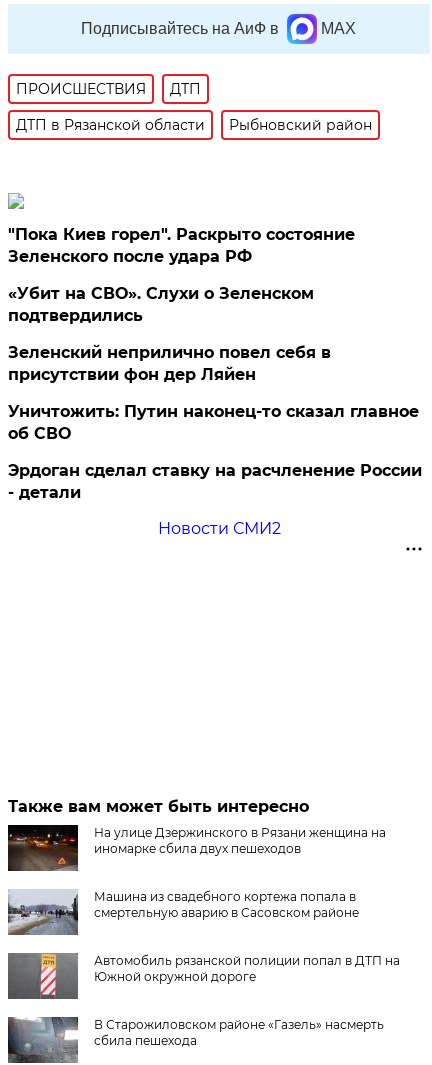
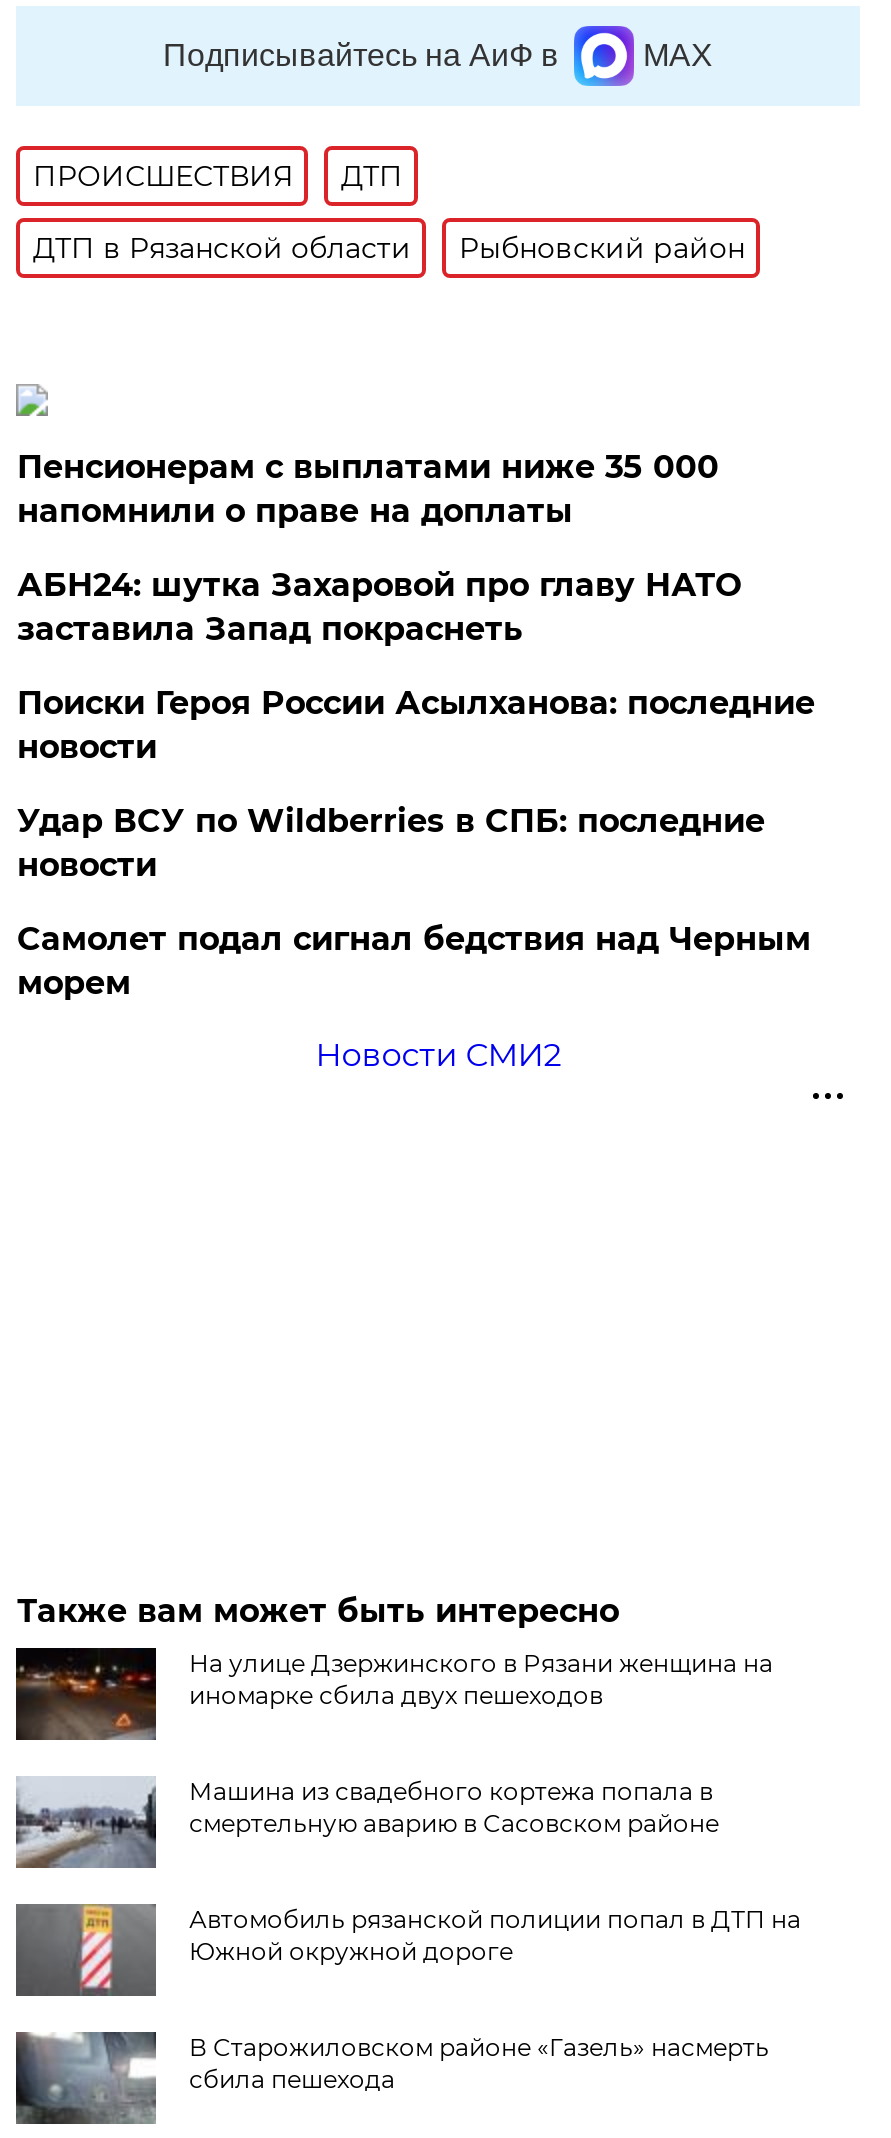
- "Пока Киев горел". Раскрыто состояние
- Зеленского после удара РФ
+ Пенсионерам с выплатами ниже 35 000
+ напомнили о праве на доплаты

- «Убит на СВО». Слухи о Зеленском
- подтвердились
+ АБН24: шутка Захаровой про главу НАТО
+ заставила Запад покраснеть

- Зеленский неприлично повел cебя в
- присутствии фон дер Ляйен
+ Поиски Героя России Асылханова: последние
+ новости

- Уничтожить: Путин наконец-то сказал главное
- об СВО
+ Удар ВСУ по Wildberries в СПБ: последние
+ новости

- Эрдоган сделал ставку на расчленение России
- - детали
+ Самолет подал сигнал бедствия над Черным
+ морем
